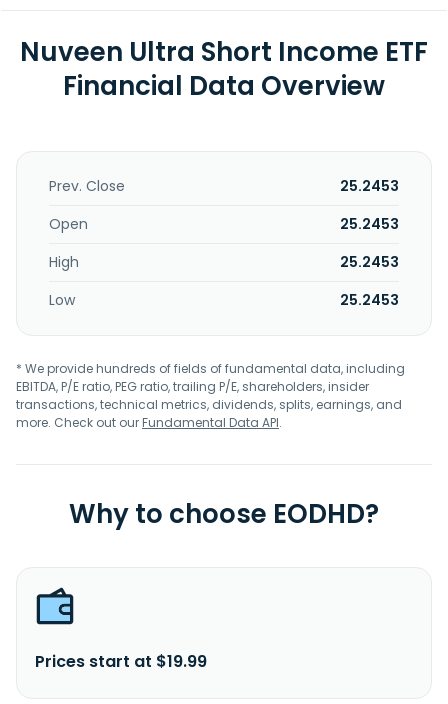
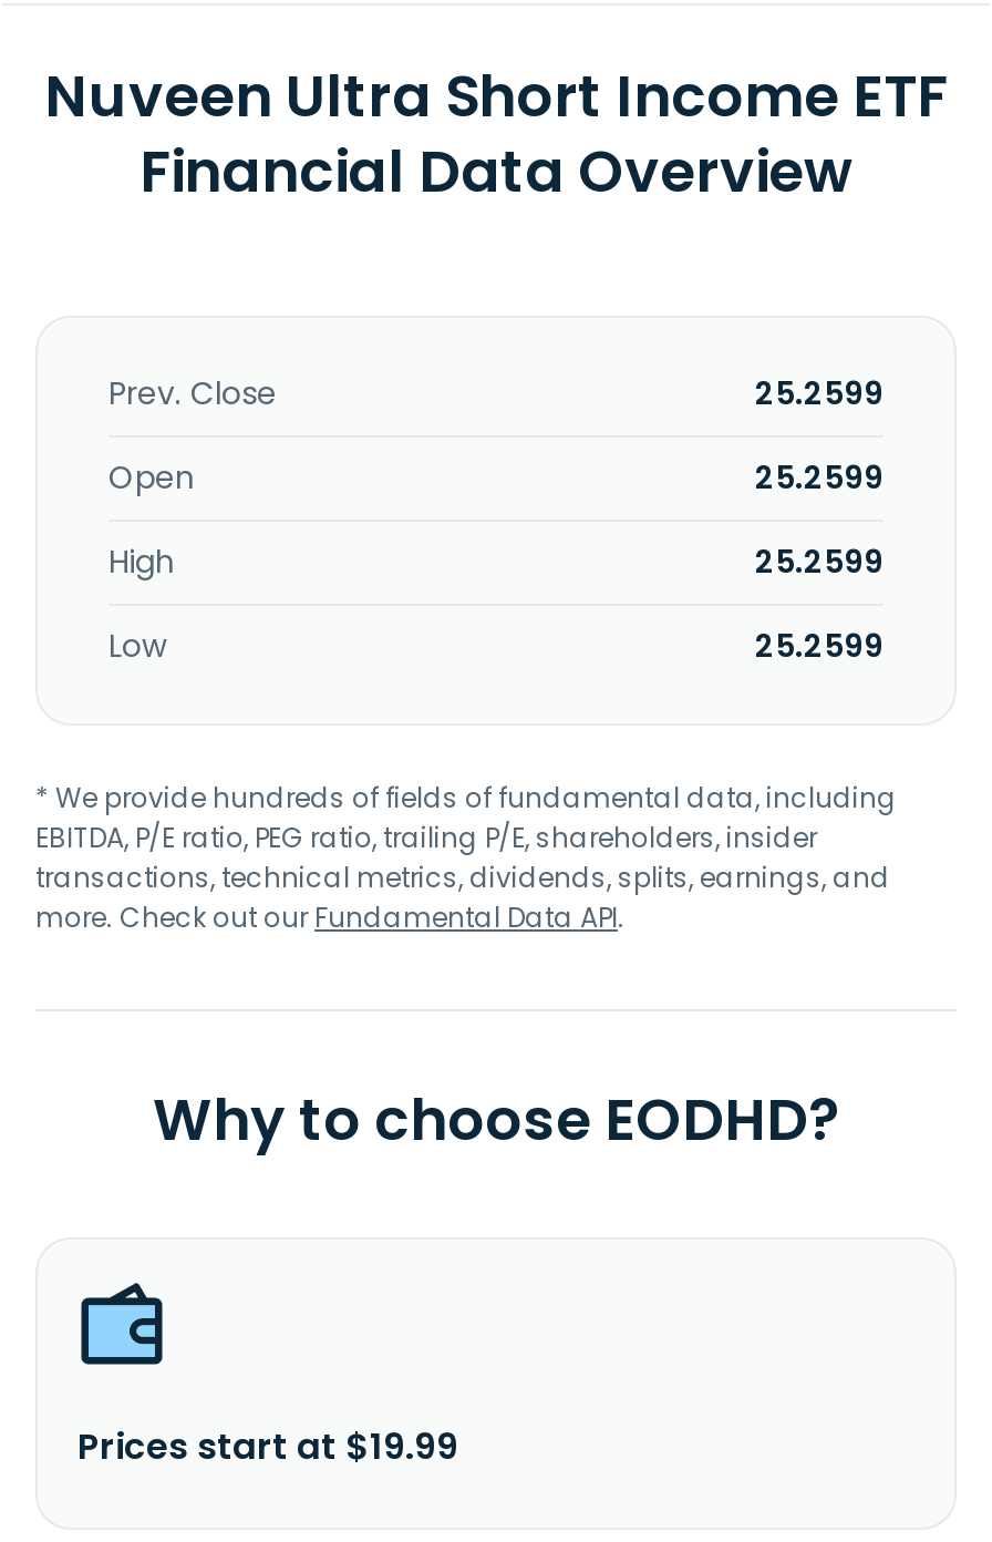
- 25.2453
+ 25.2599

- 25.2453
+ 25.2599

- 25.2453
+ 25.2599

- 25.2453
+ 25.2599
